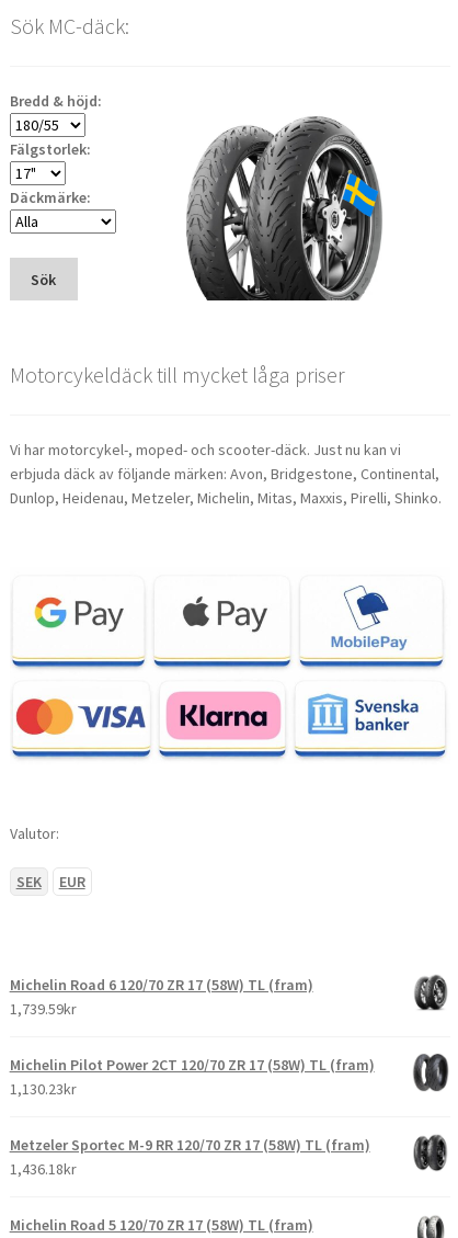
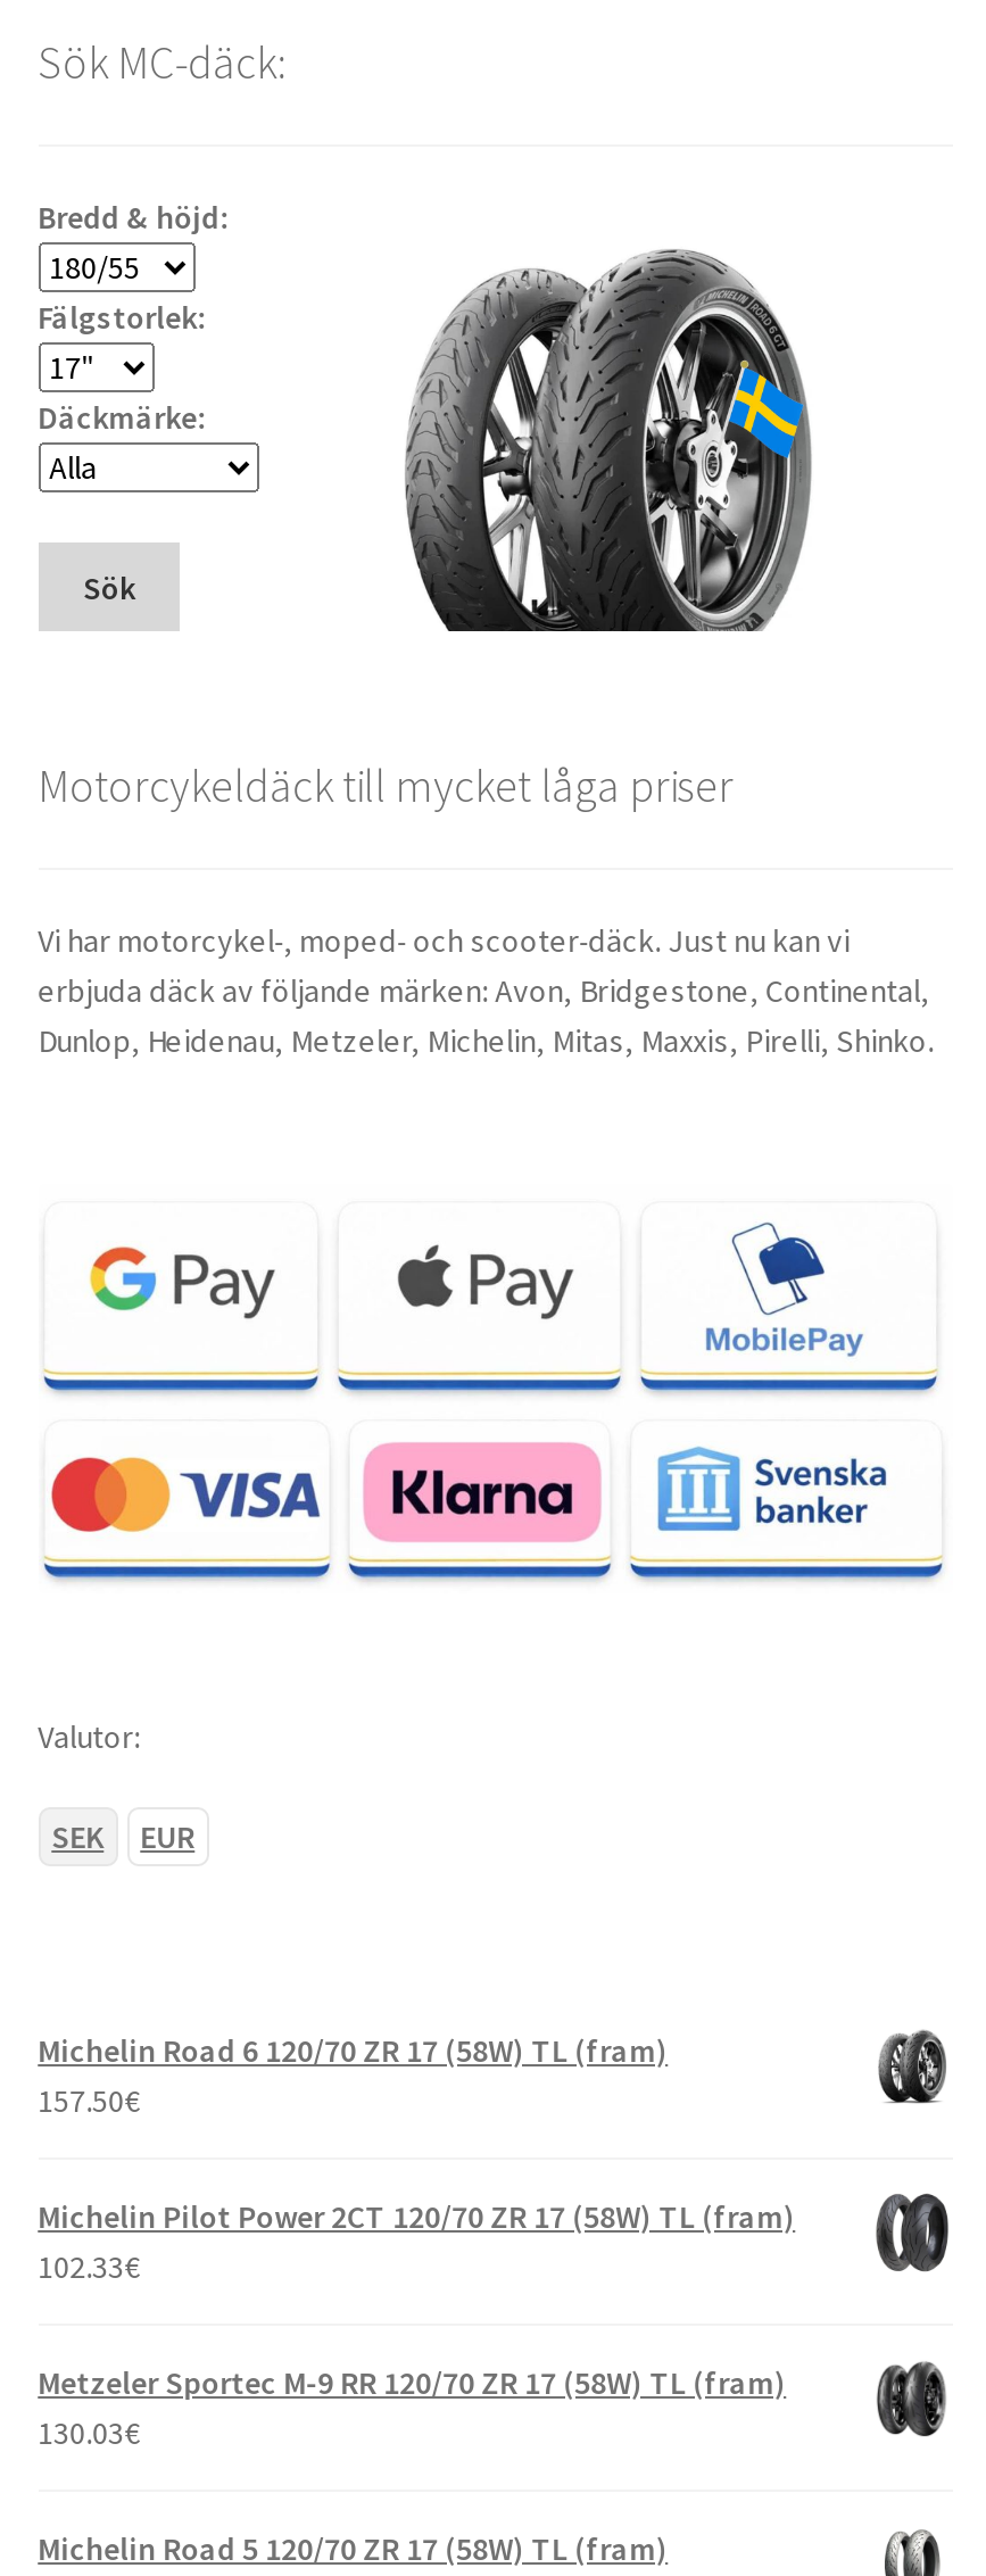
- 1,739.59kr
+ 157.50€

- 1,130.23kr
+ 102.33€

- 1,436.18kr
+ 130.03€
